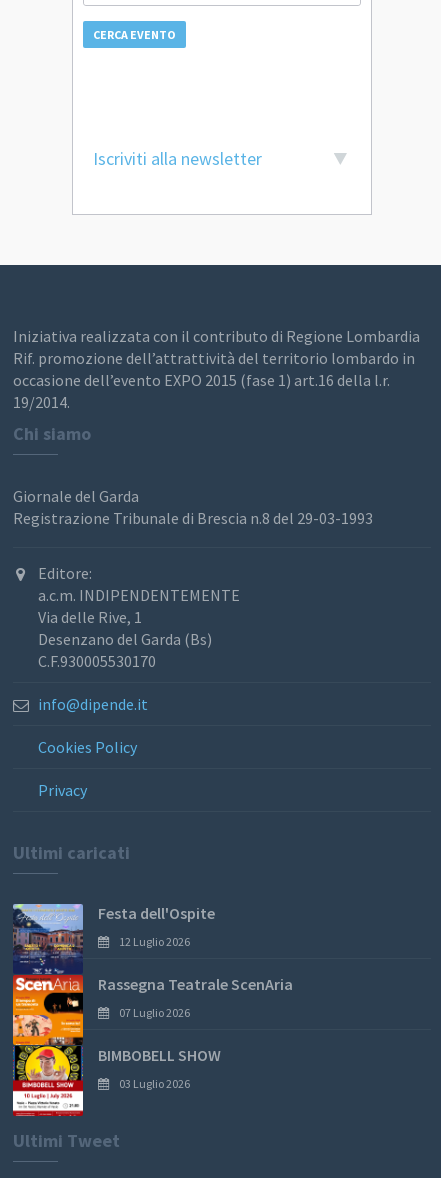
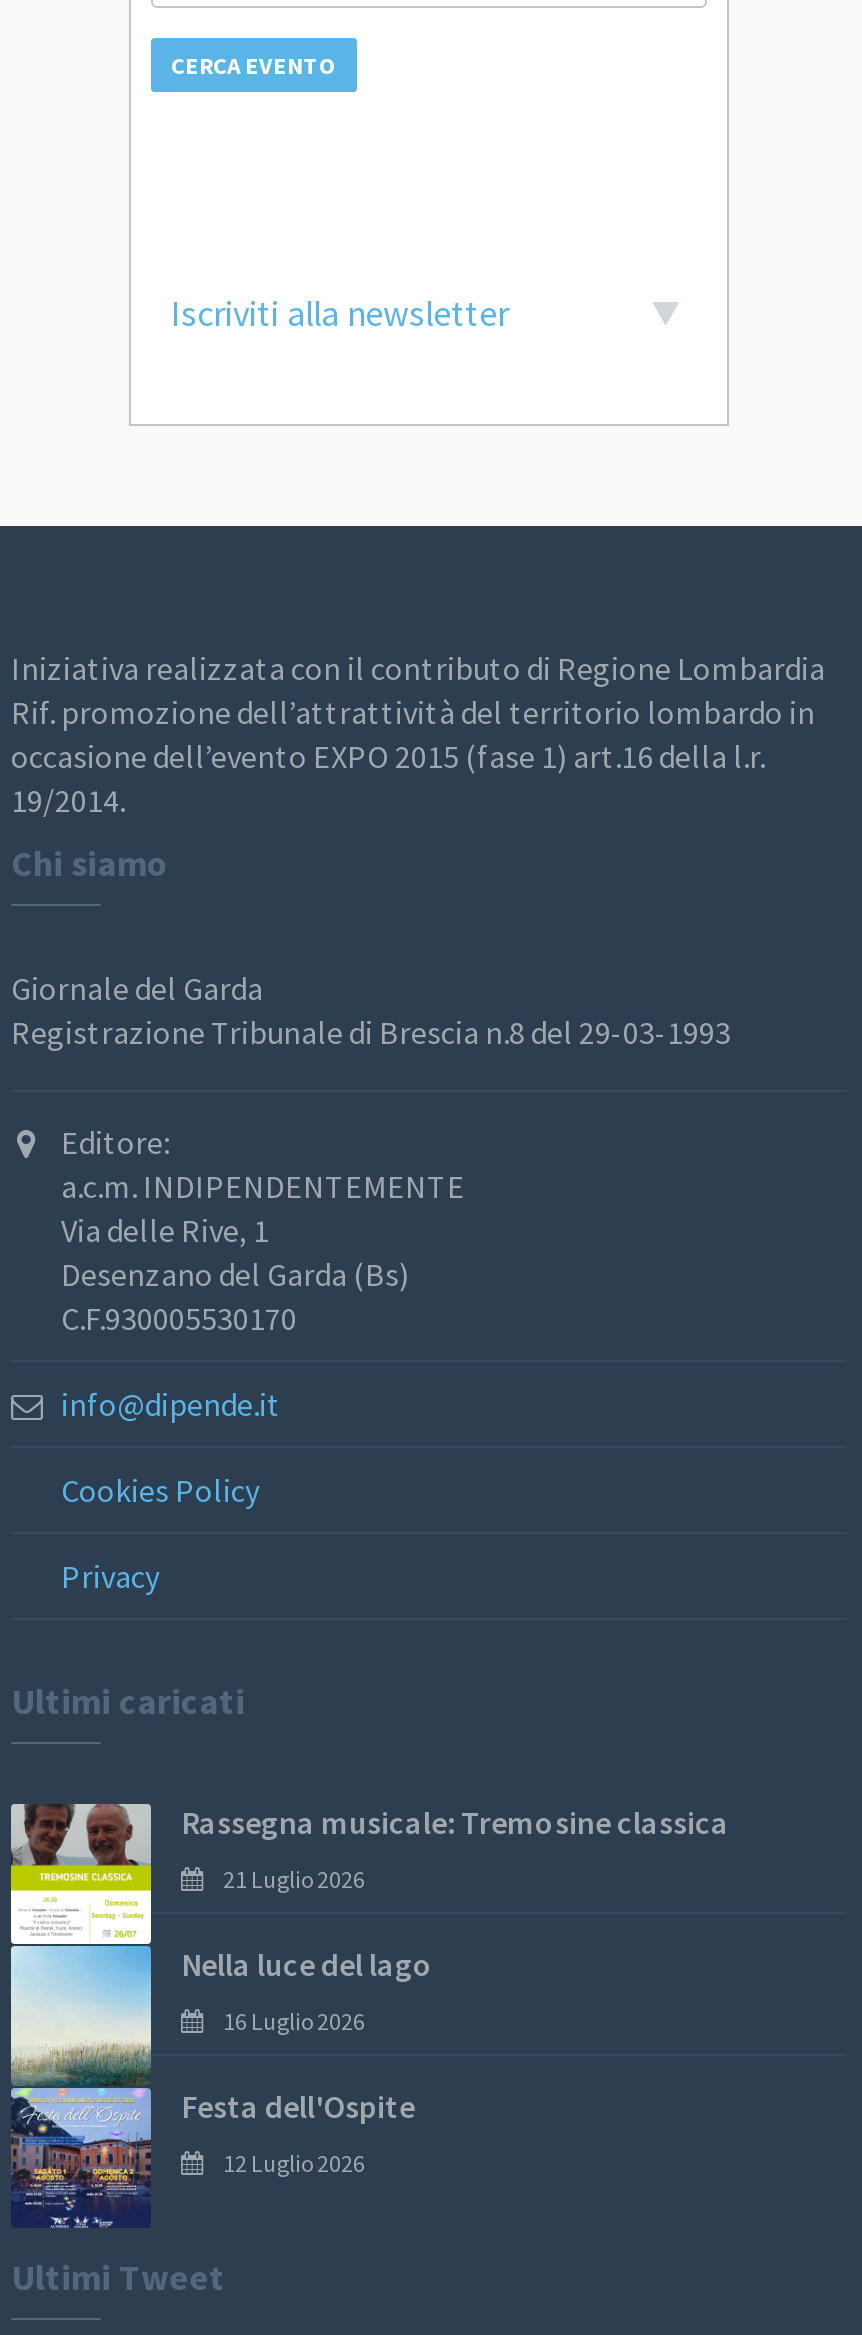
+ Rassegna musicale: Tremosine classica
+ 21 Luglio 2026
+ Nella luce del lago
+ 16 Luglio 2026

moved down: Festa dell'Ospite | 12 Luglio 2026

- [image]
+ [image]

- Rassegna Teatrale ScenAria
- 07 Luglio 2026
- BIMBOBELL SHOW
- 03 Luglio 2026
